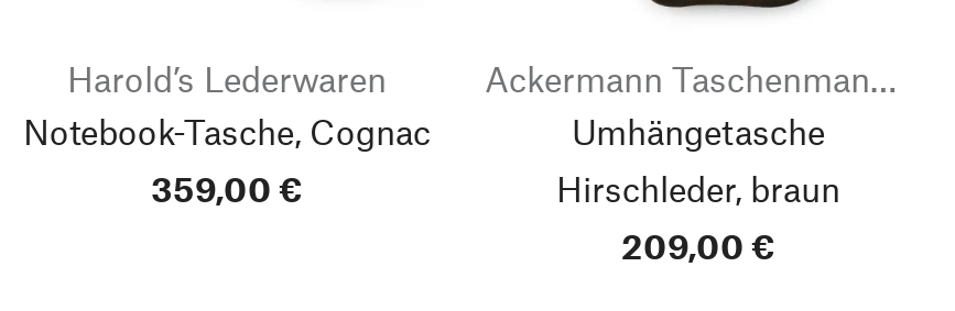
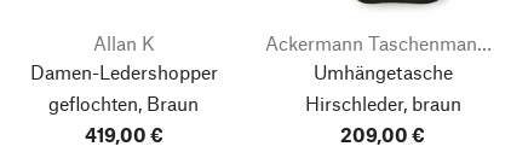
- Harold’s Lederwaren
- Notebook-Tasche, Cognac
- 359,00 €
+ Allan K
+ Damen-Ledershopper
+ geflochten, Braun
+ 419,00 €
